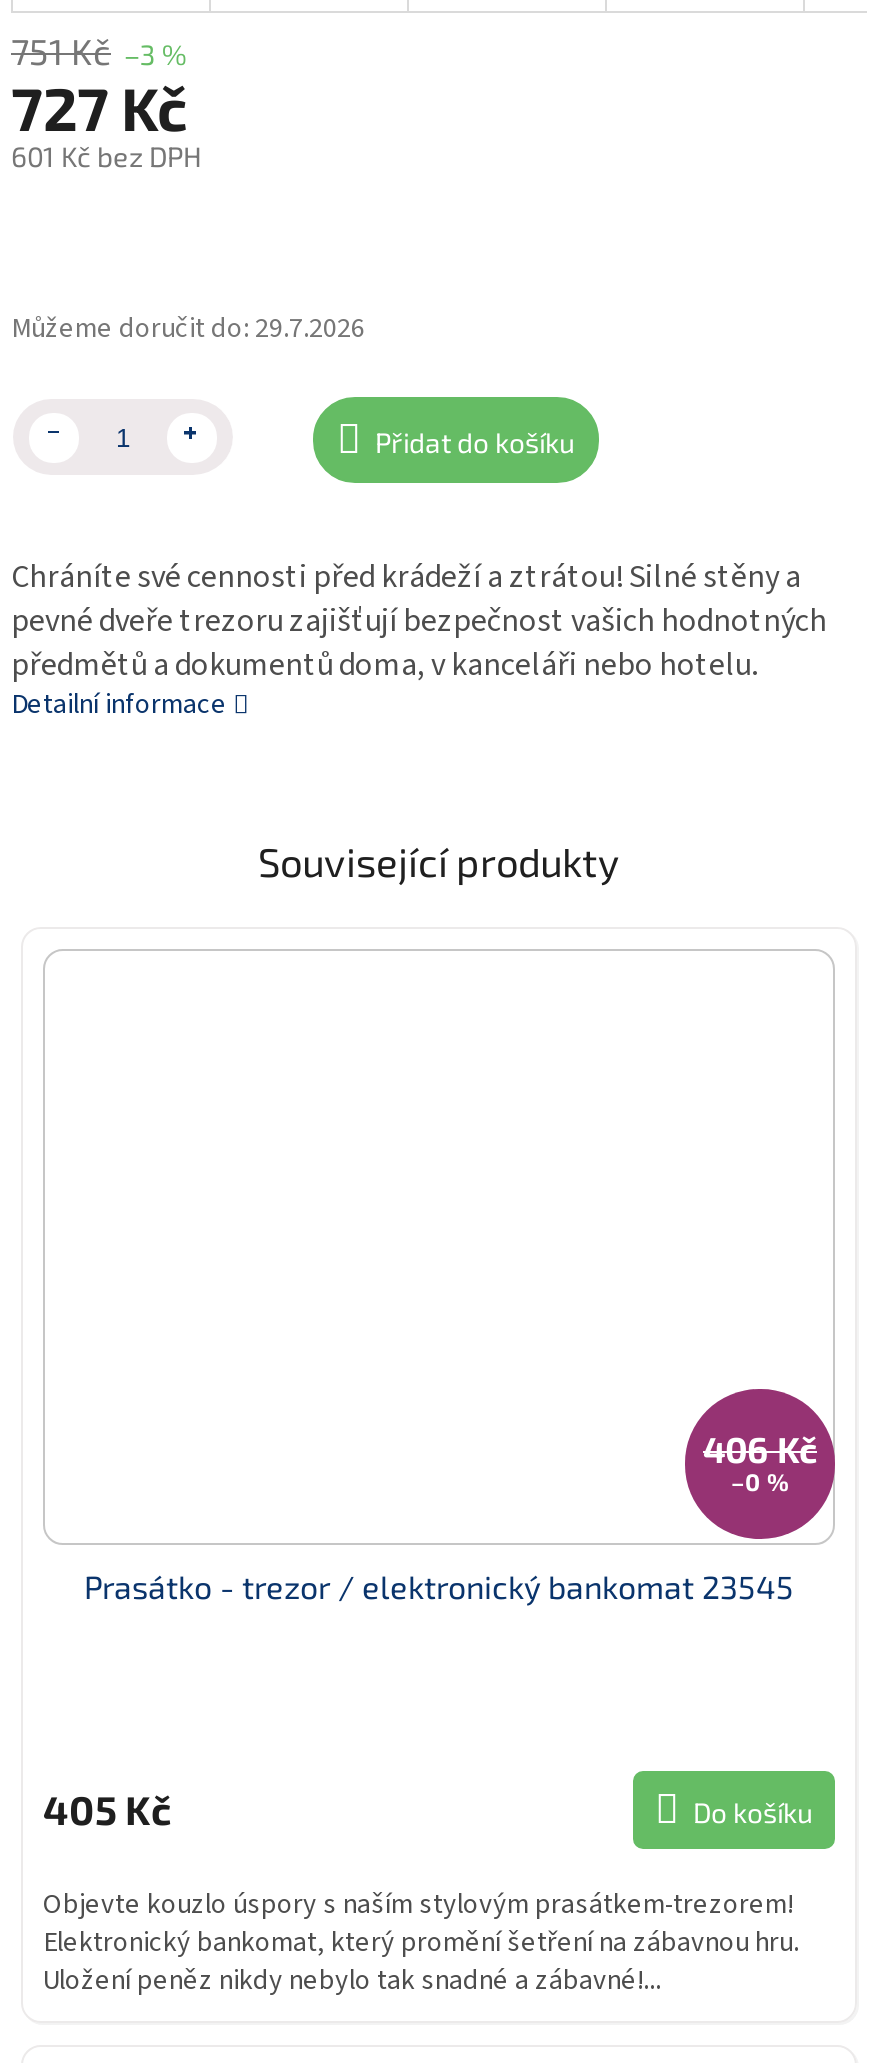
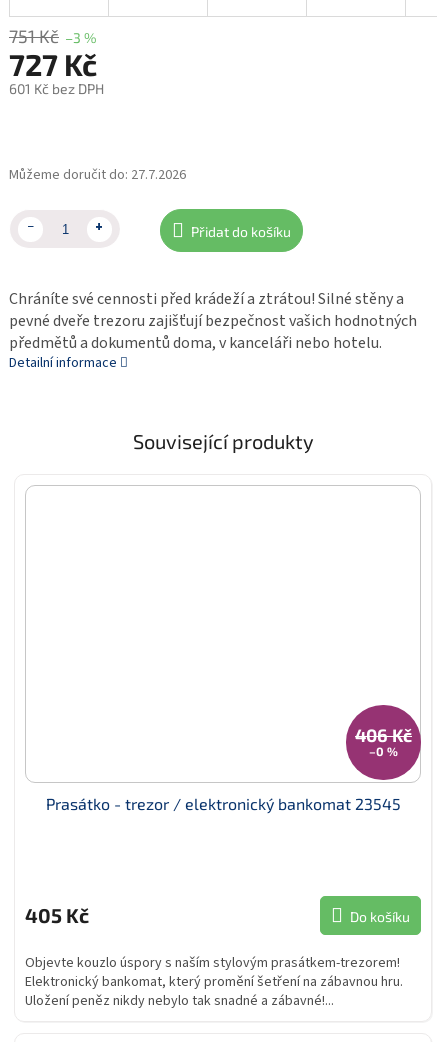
- Můžeme doručit do: 29.7.2026
+ Můžeme doručit do: 27.7.2026
